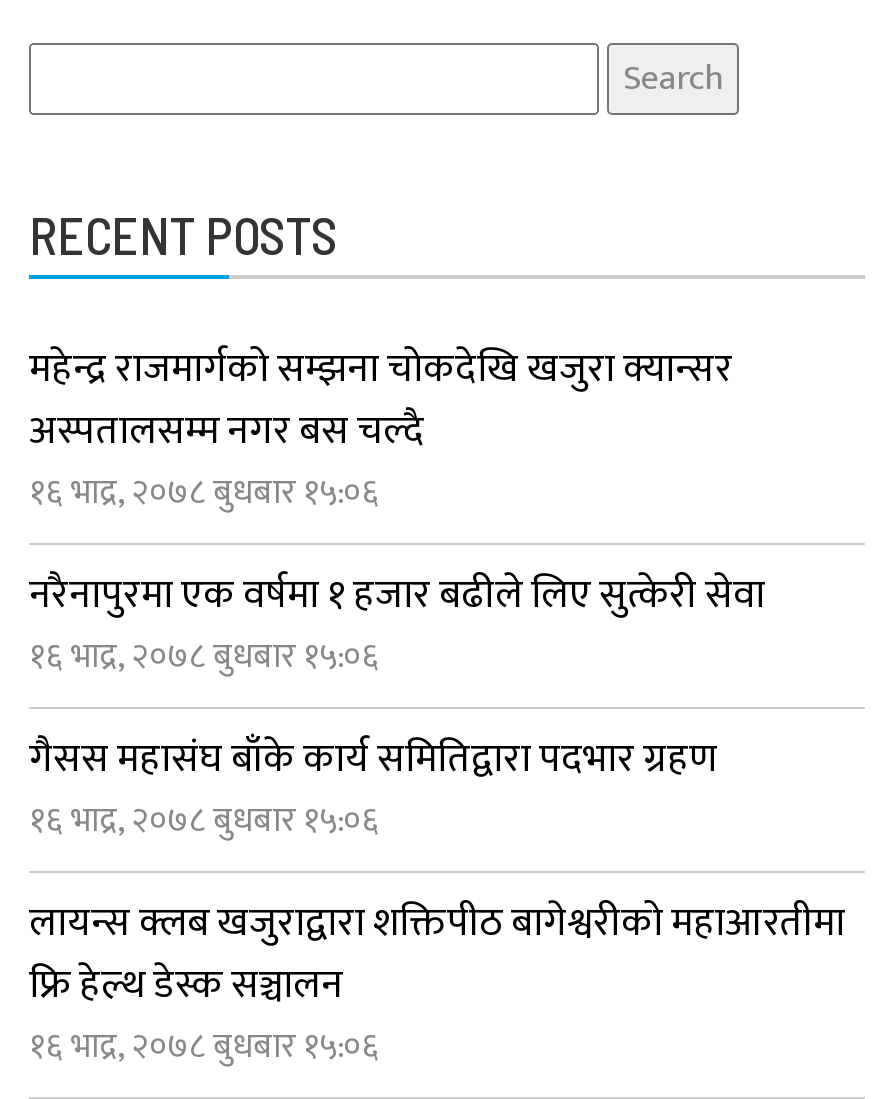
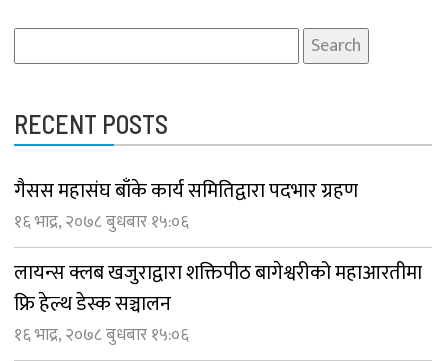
- महेन्द्र राजमार्गको सम्झना चोकदेखि खजुरा क्यान्सर
- अस्पतालसम्म नगर बस चल्दै
- १६ भाद्र, २०७८ बुधबार १५:०६
- नरैनापुरमा एक वर्षमा १ हजार बढीले लिए सुत्केरी सेवा
- १६ भाद्र, २०७८ बुधबार १५:०६
